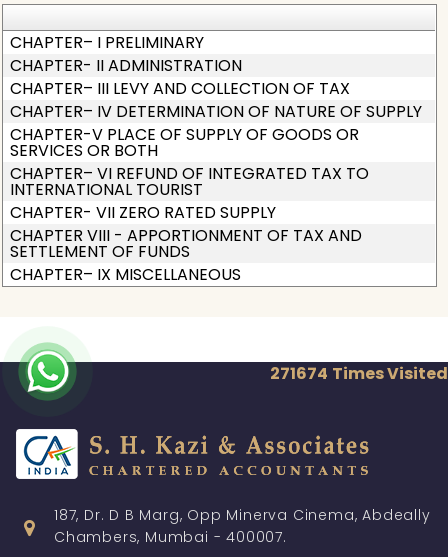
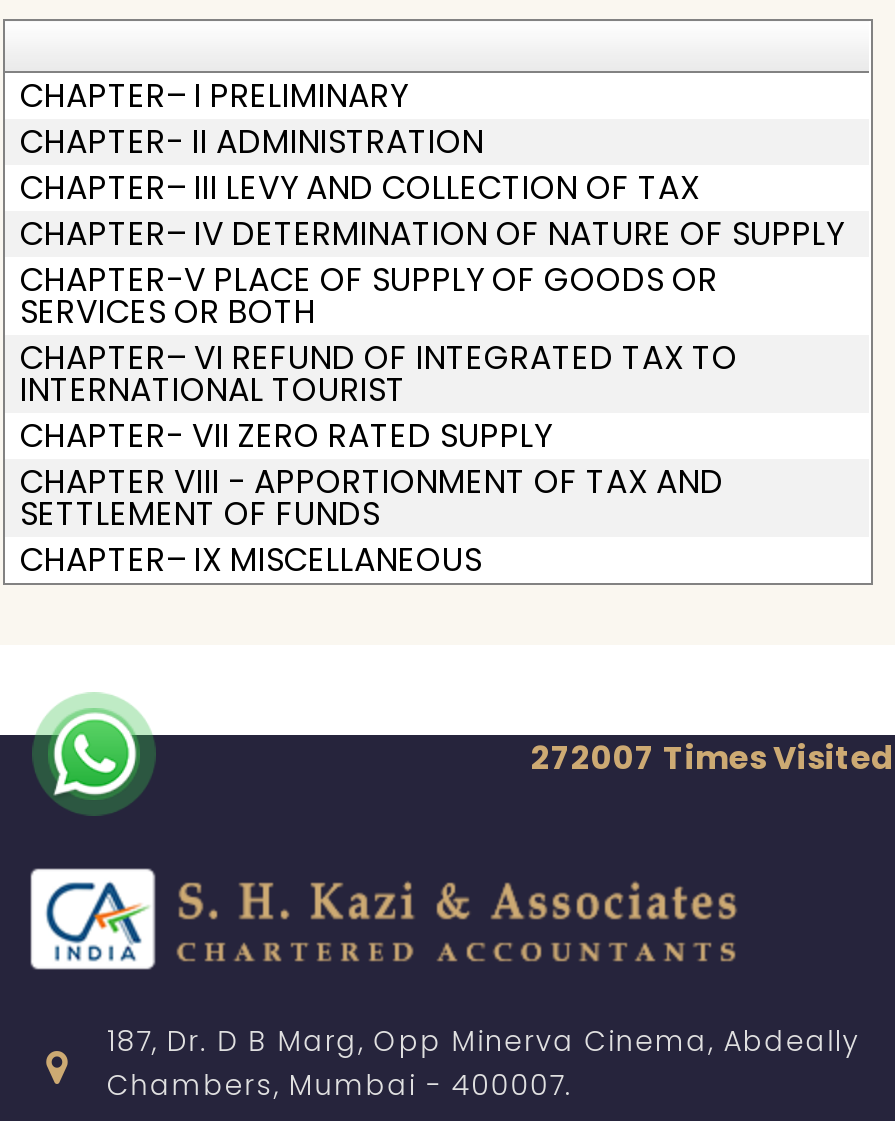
- 271674 Times Visited
+ 272007 Times Visited
